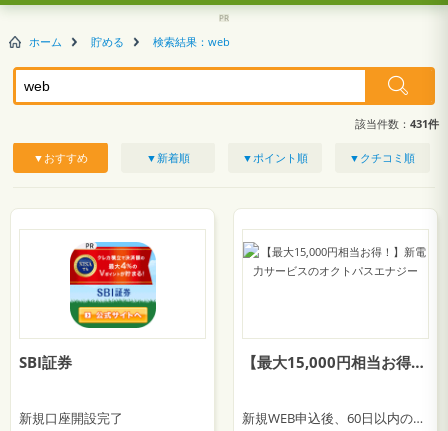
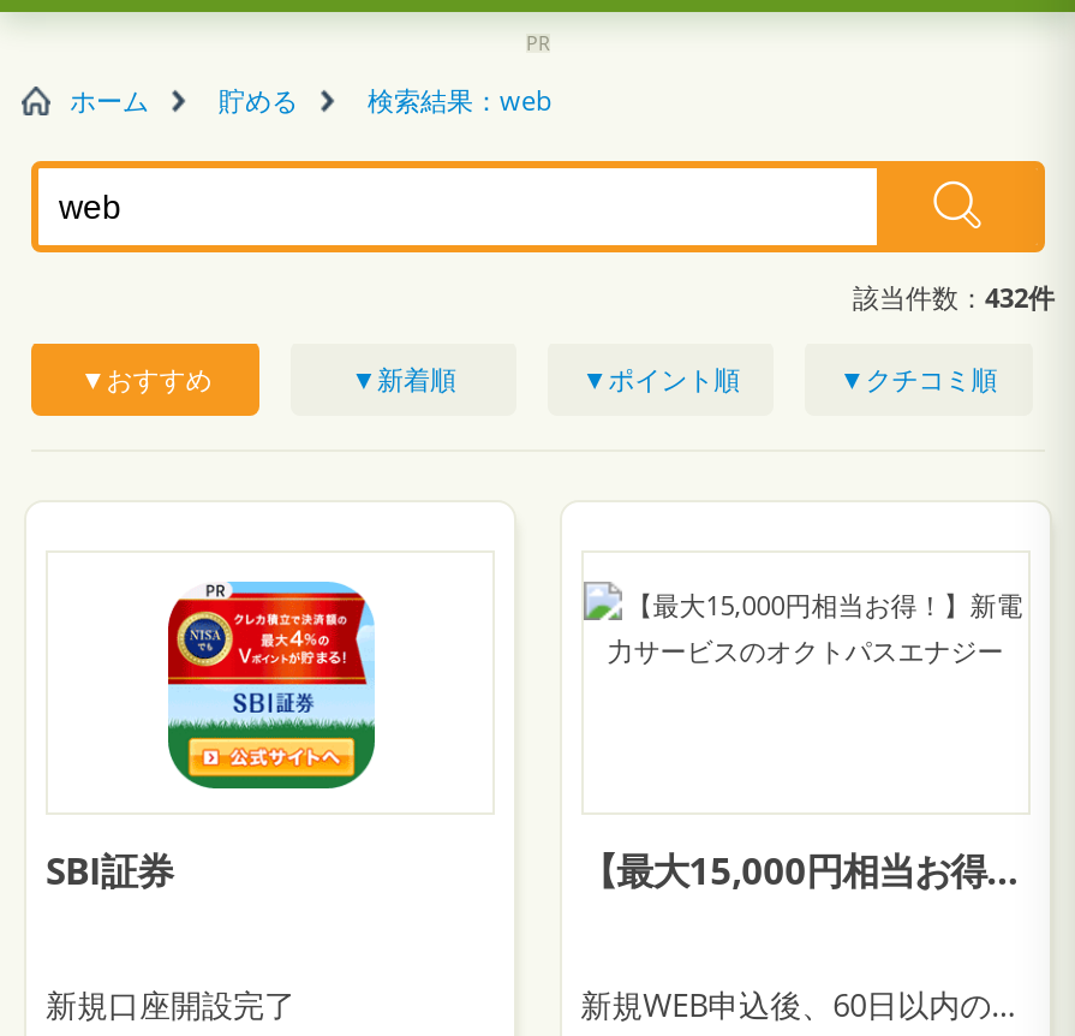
- 該当件数：431件
+ 該当件数：432件
